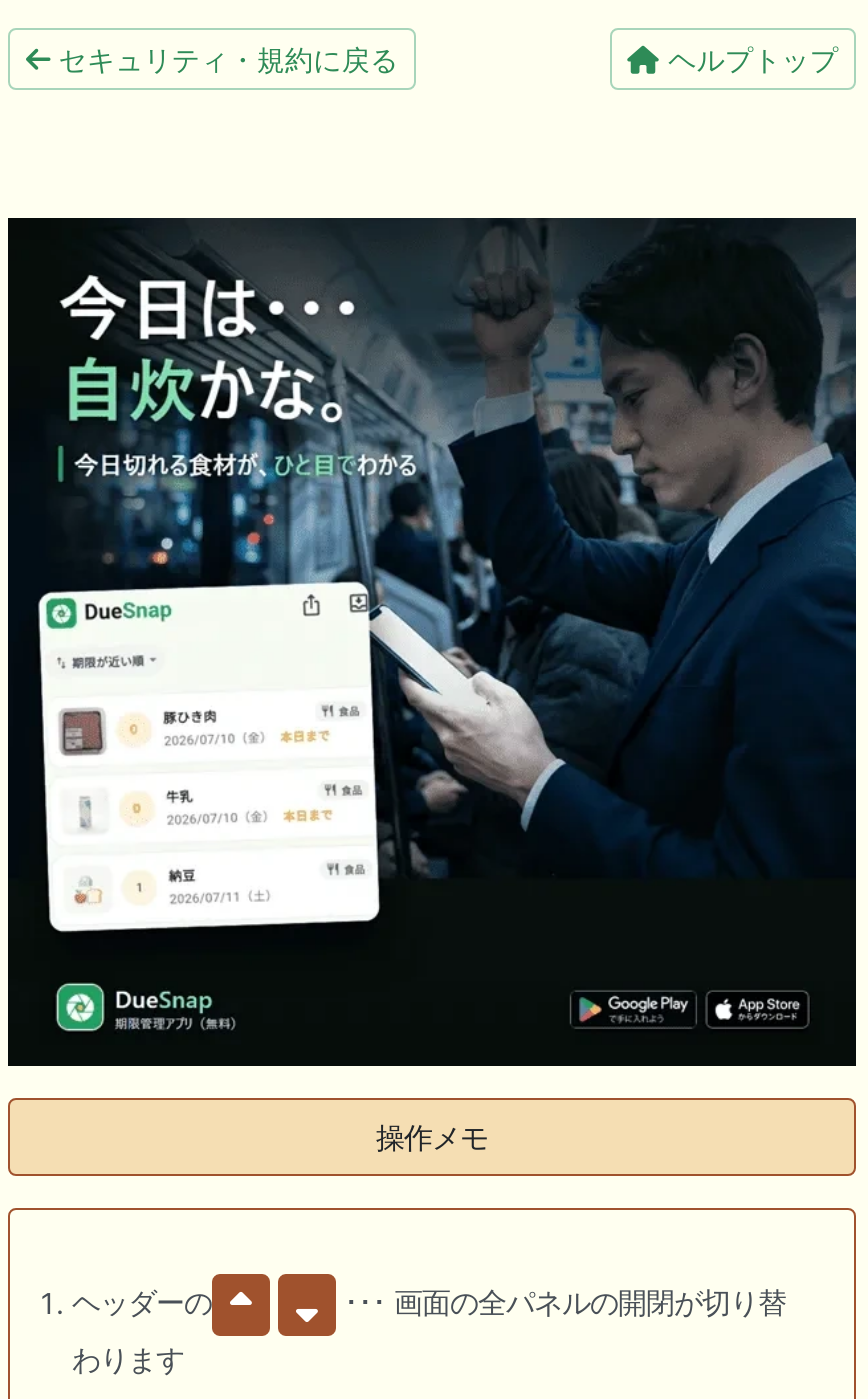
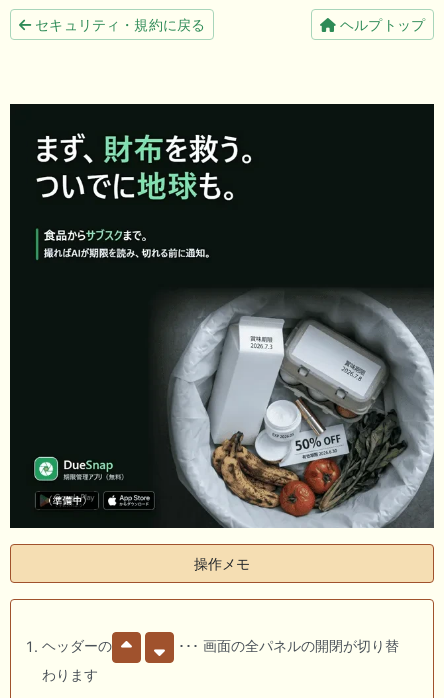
- [image]
+ [image]
